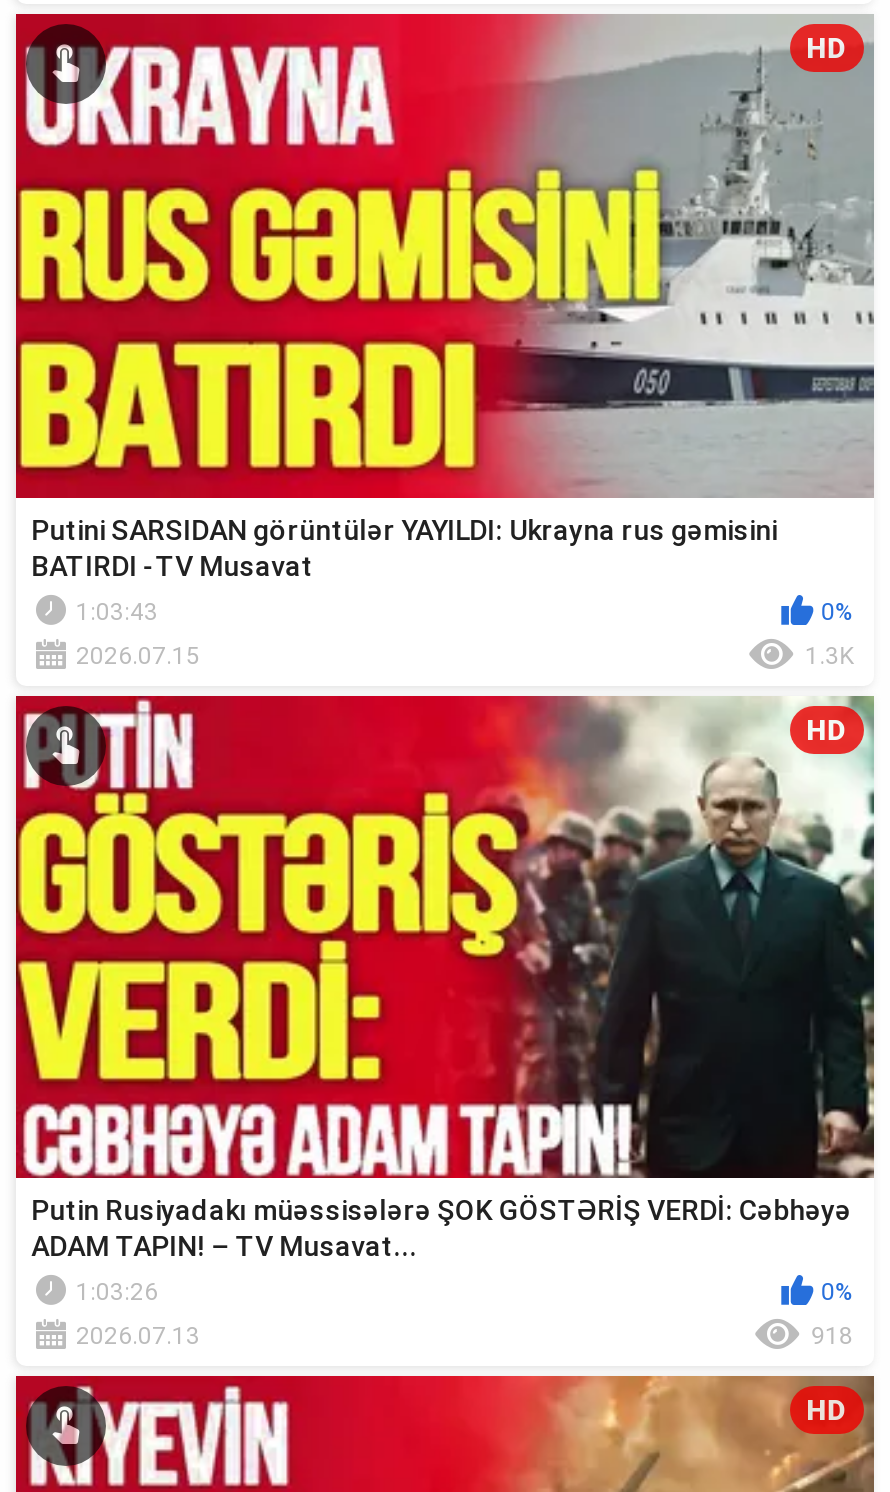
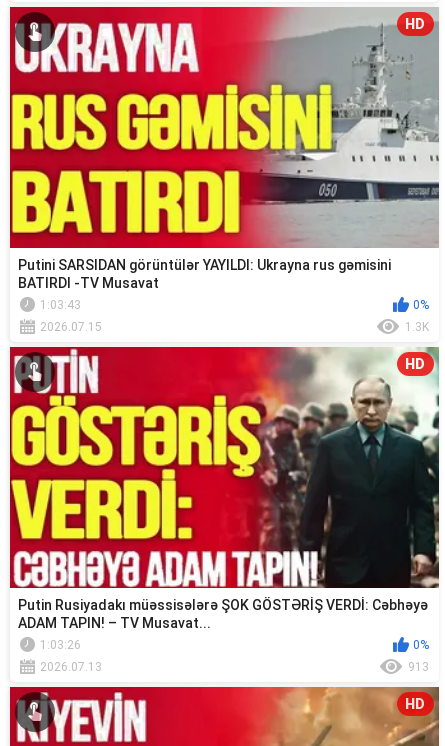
- 918
+ 913
